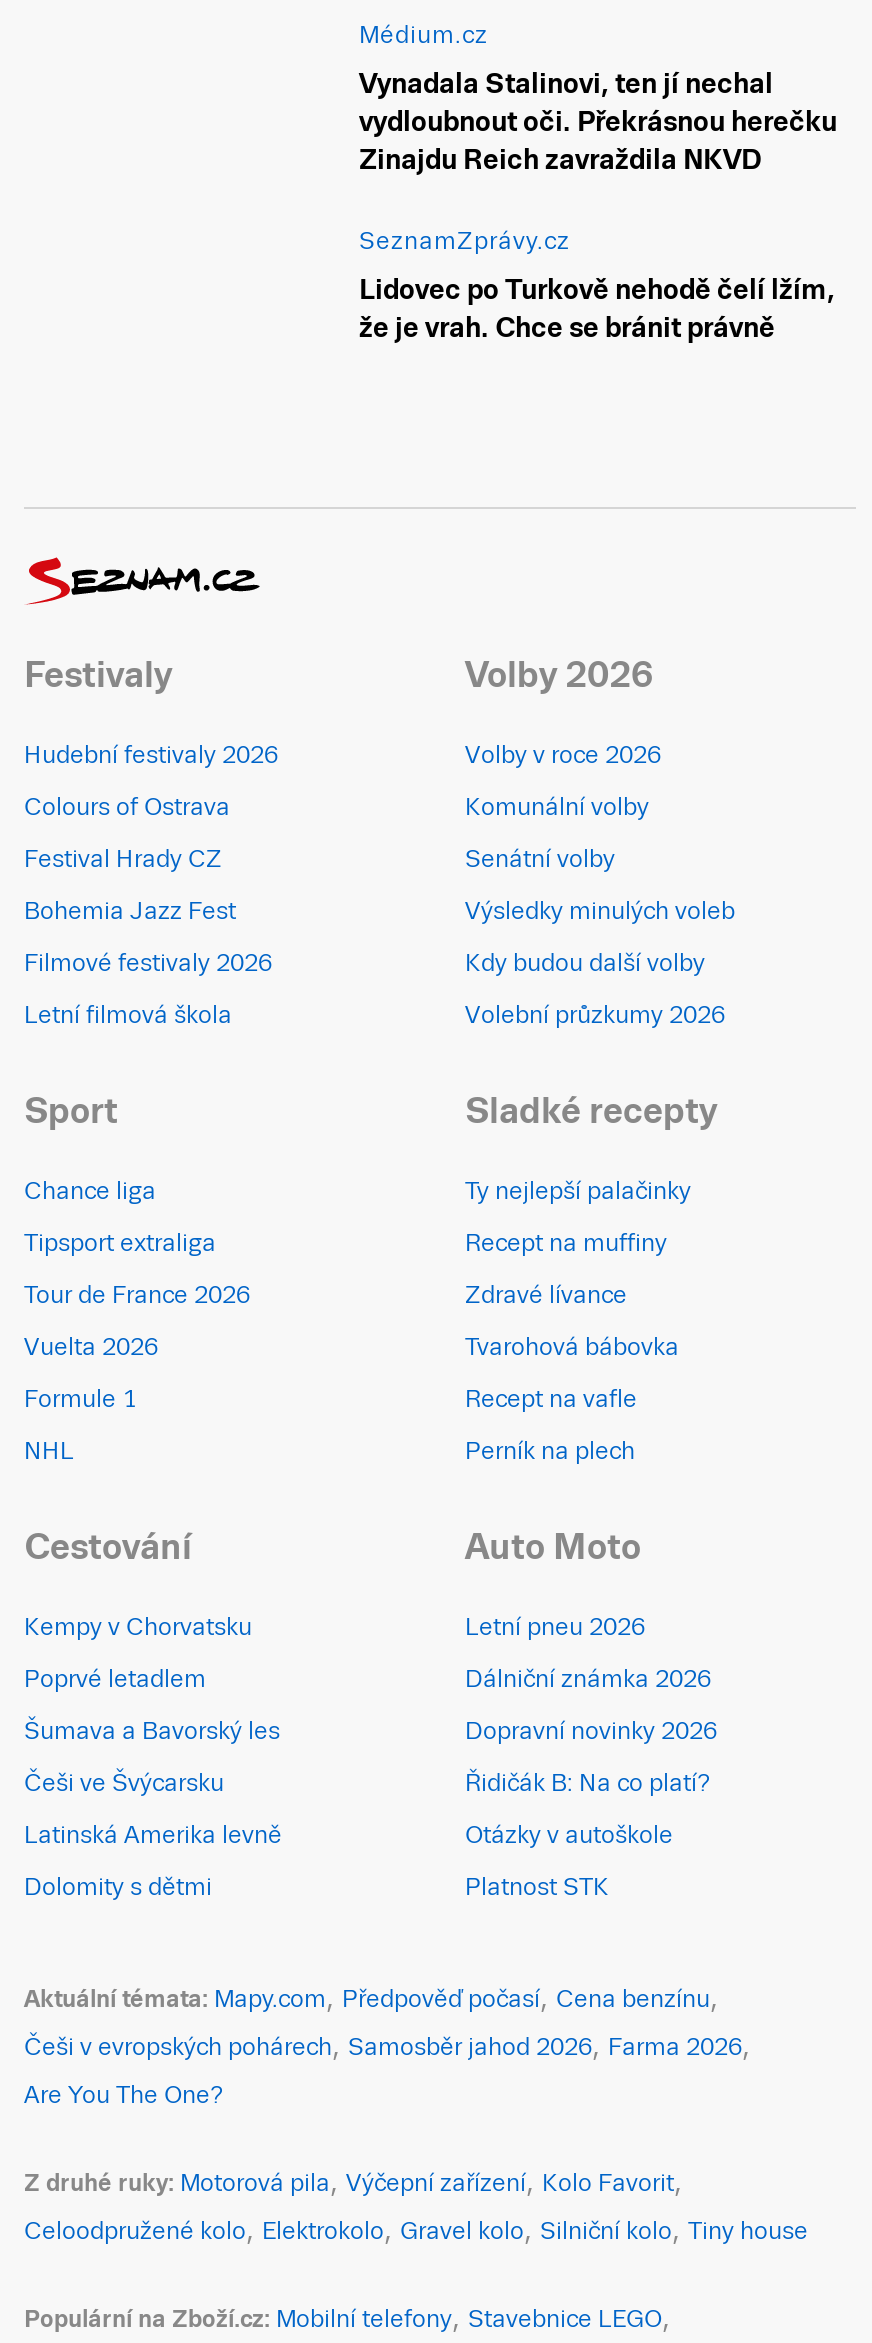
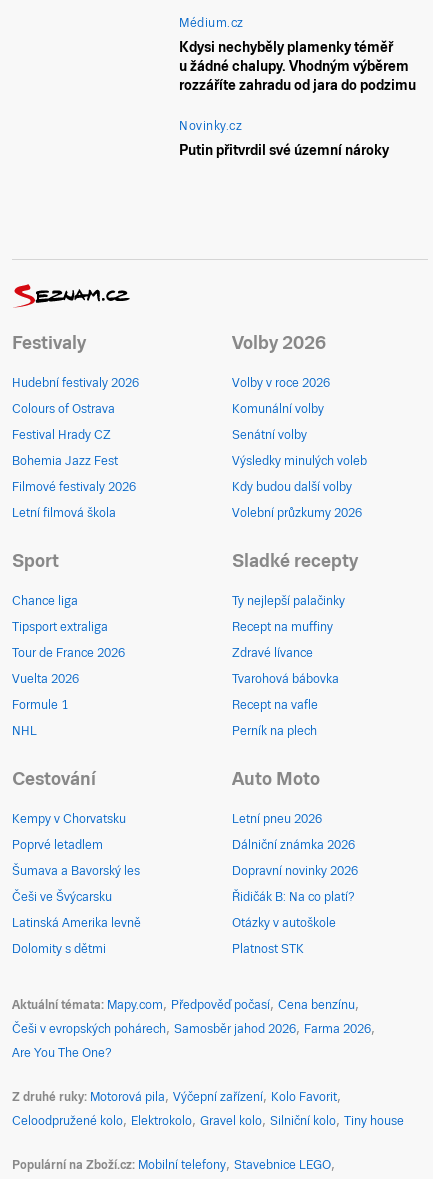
- Vynadala Stalinovi, ten jí nechal
- vydloubnout oči. Překrásnou herečku
- Zinajdu Reich zavraždila NKVD
+ Kdysi nechyběly plamenky téměř
+ u žádné chalupy. Vhodným výběrem
+ rozzáříte zahradu od jara do podzimu

- SeznamZprávy.cz
+ Novinky.cz

- Lidovec po Turkově nehodě čelí lžím,
- že je vrah. Chce se bránit právně
+ Putin přitvrdil své územní nároky
